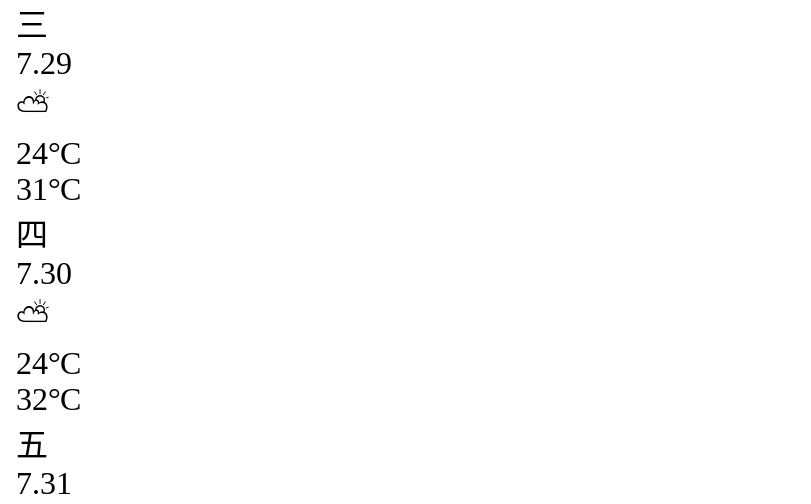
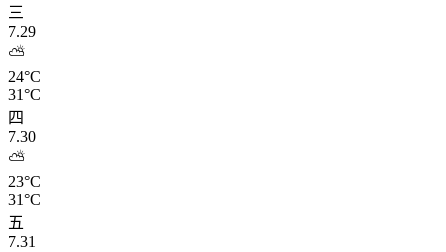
- 24°C
- 32°C
+ 23°C
+ 31°C
